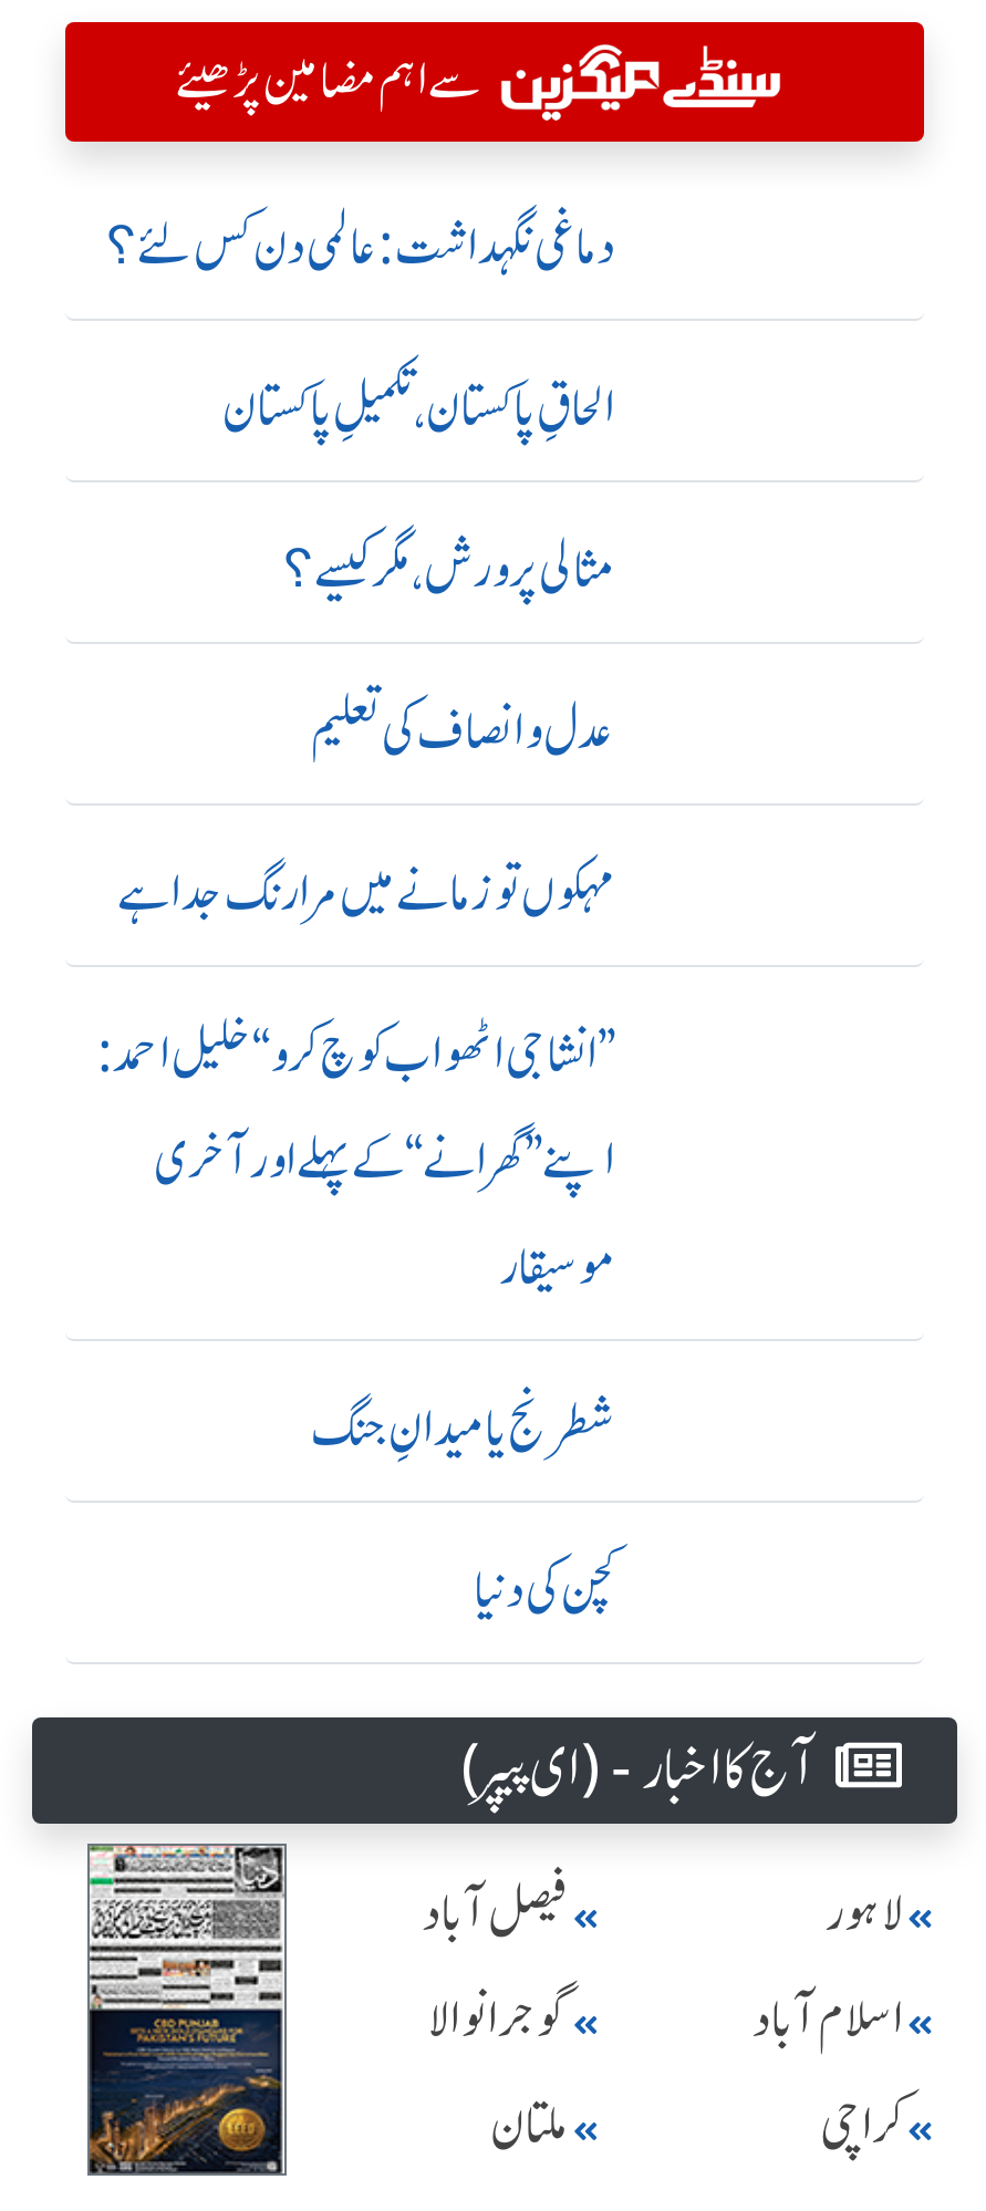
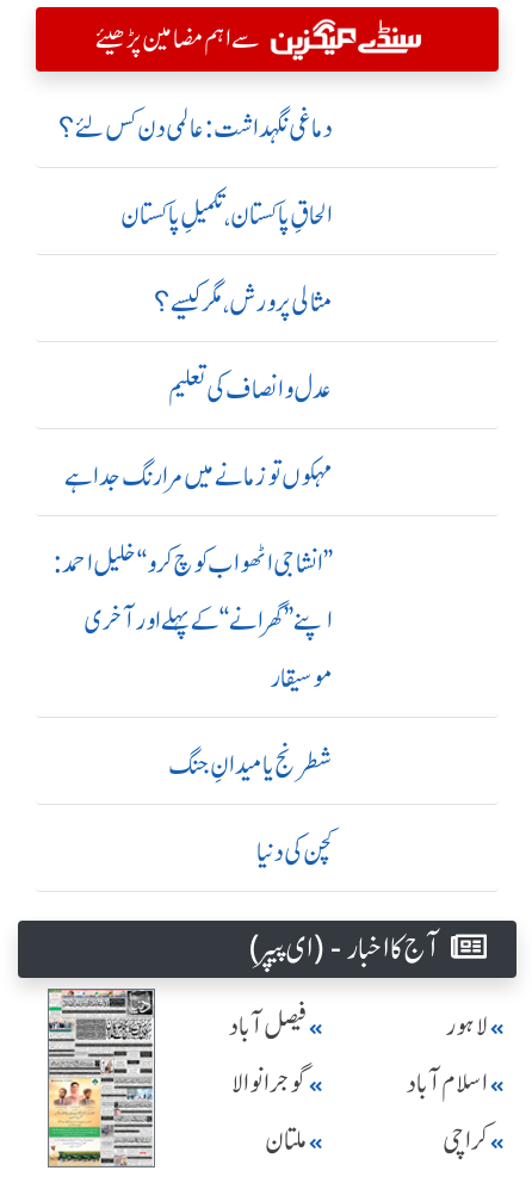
- [image]
+ [image]
